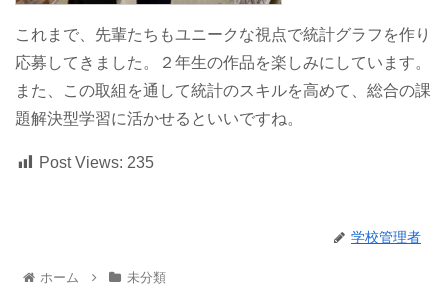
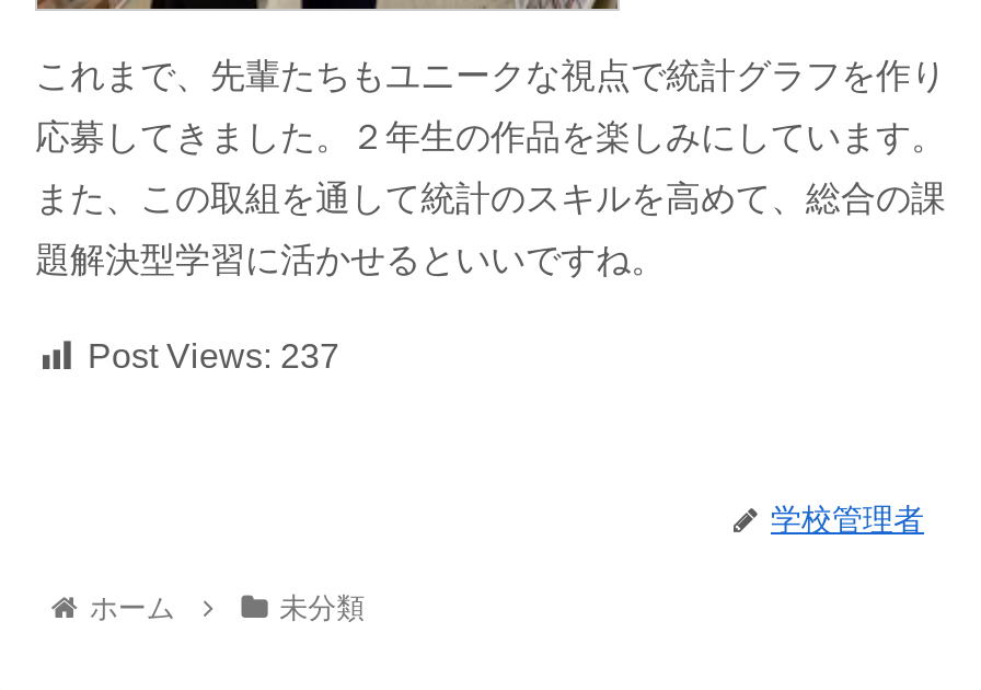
- Post Views: 235
+ Post Views: 237
